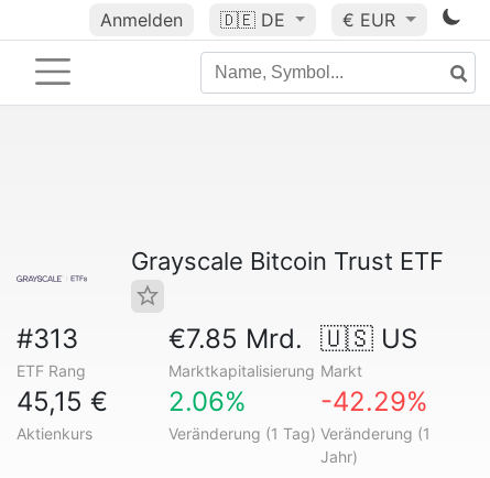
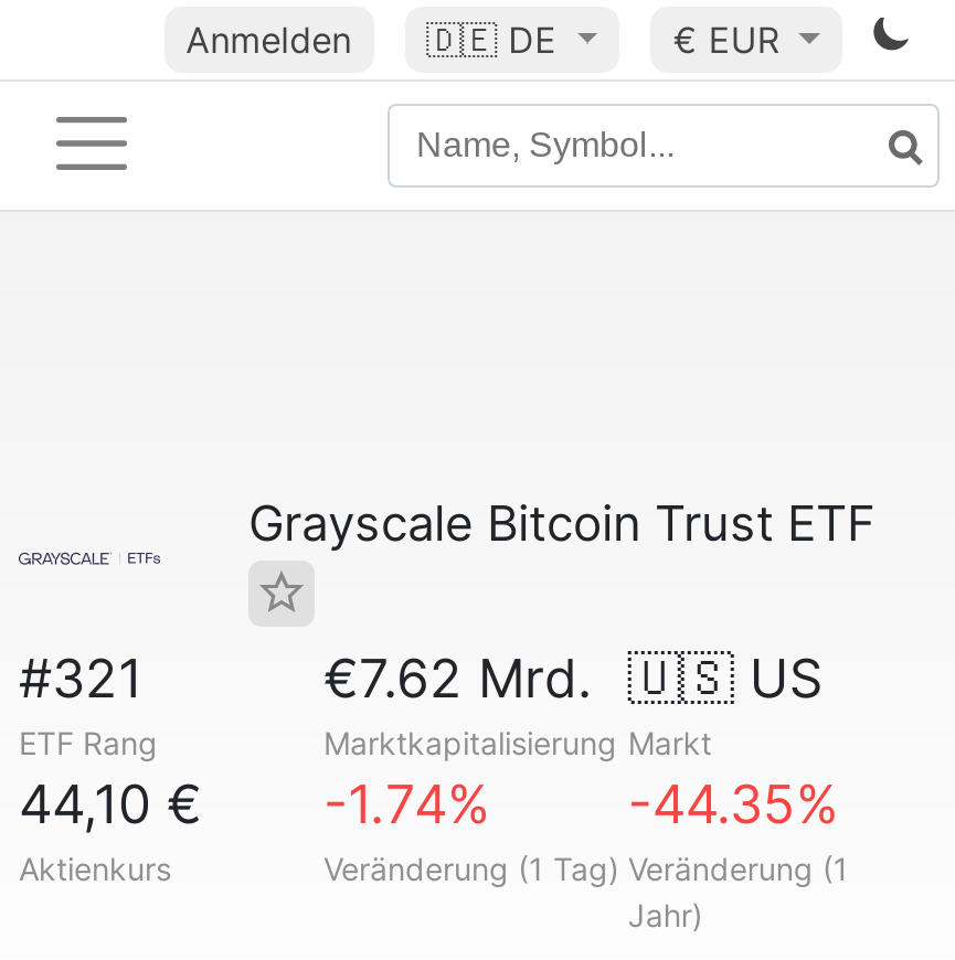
- #313
+ #321

- €7.85 Mrd.
+ €7.62 Mrd.

- 45,15 €
+ 44,10 €

- 2.06%
+ -1.74%

- -42.29%
+ -44.35%
